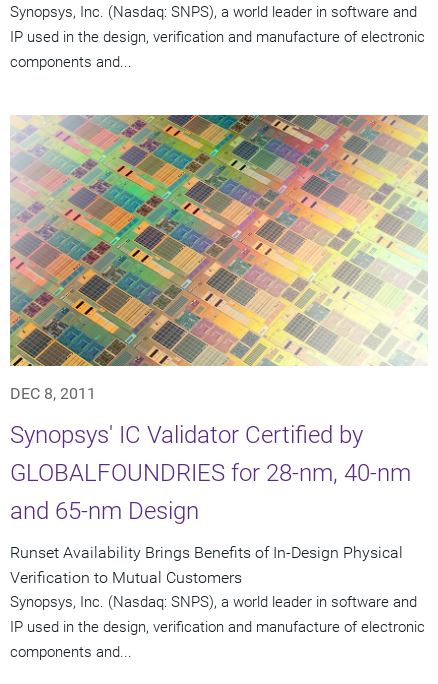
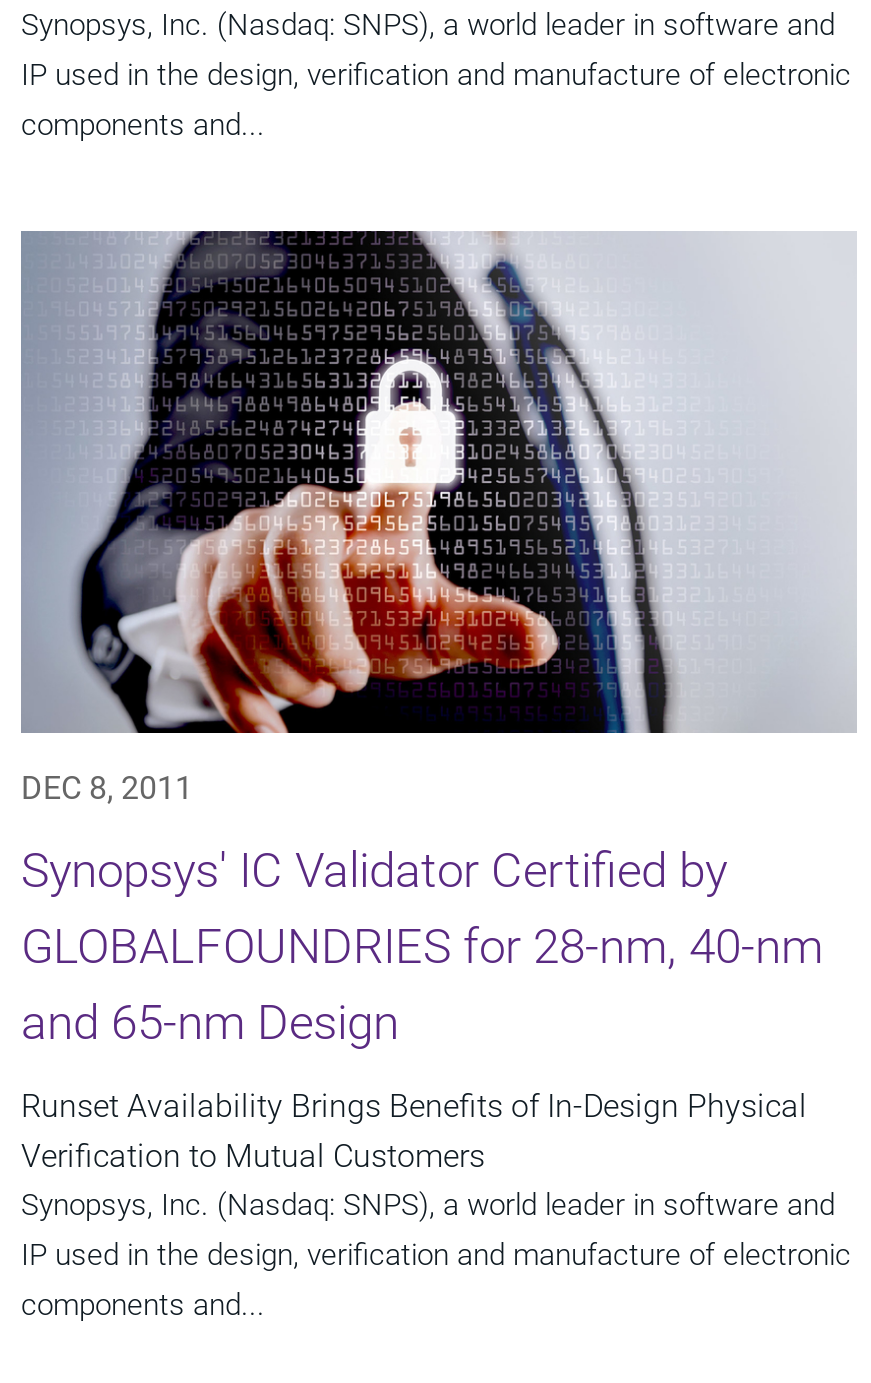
- [image]
+ [image]
